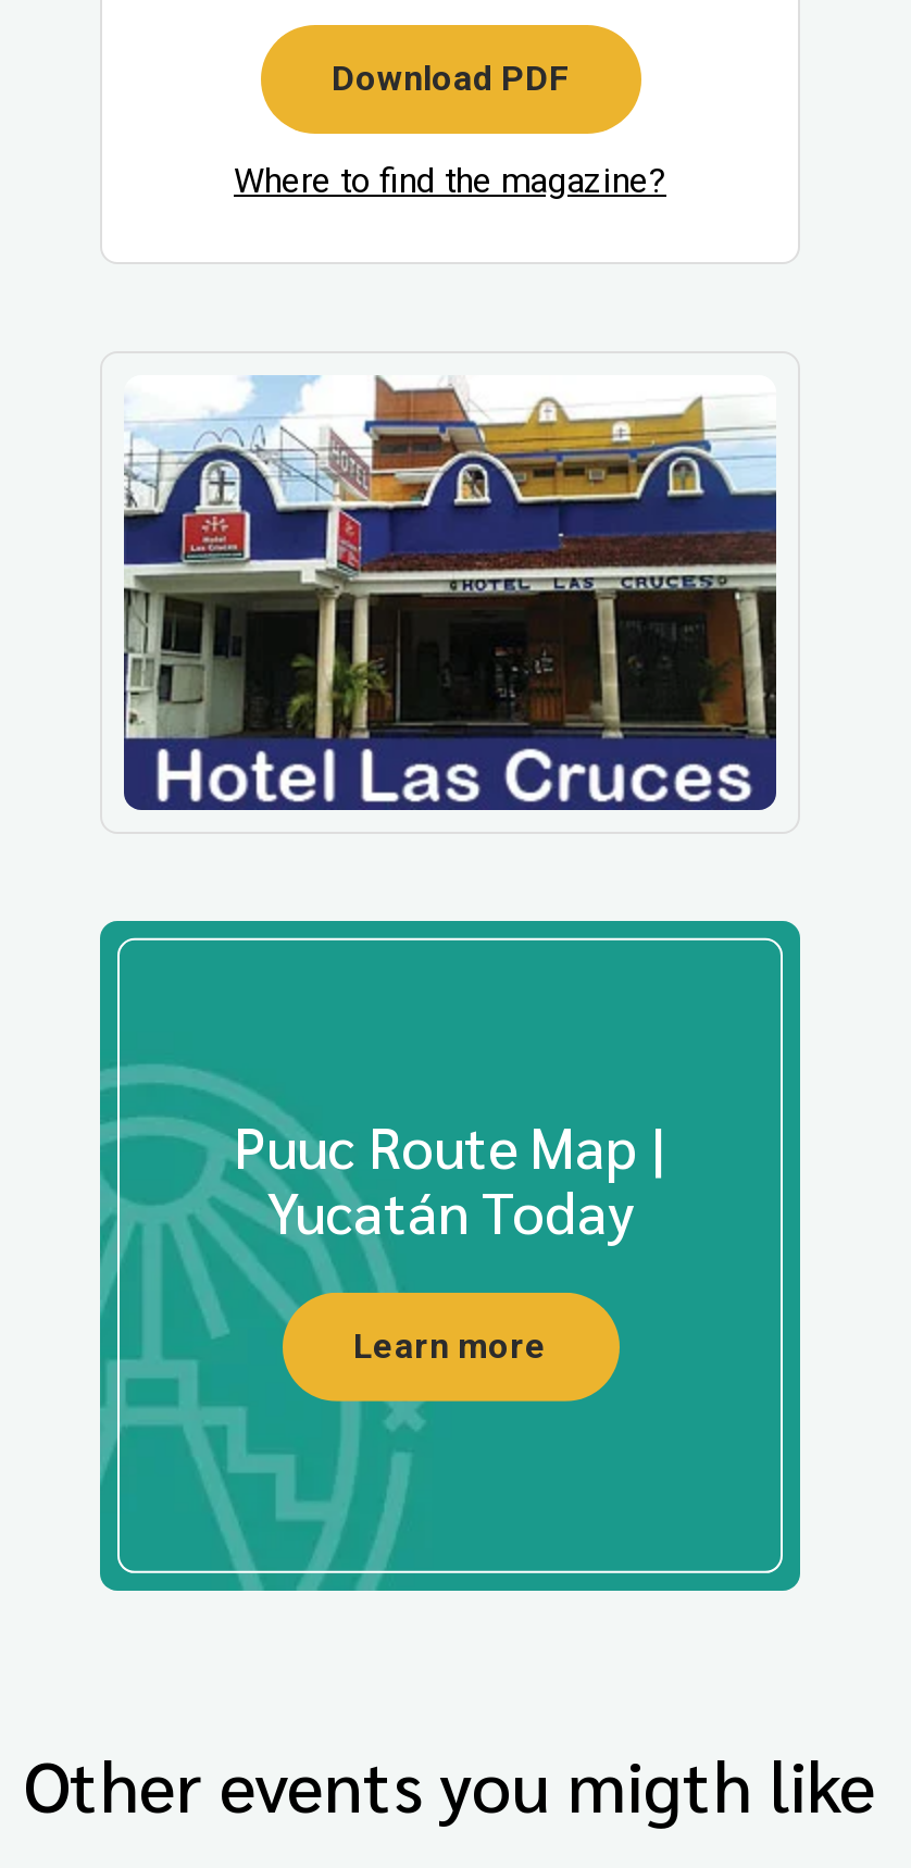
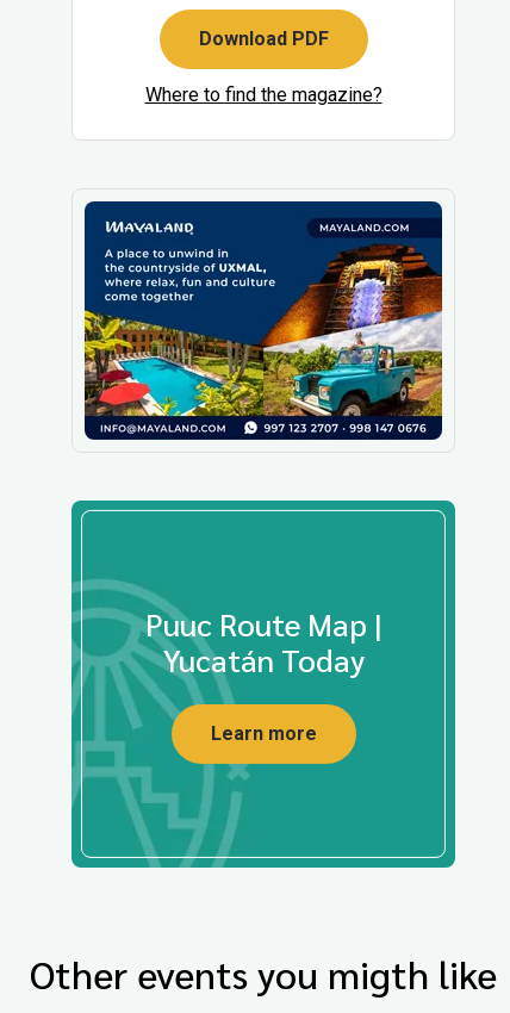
- [image]
+ [image]
